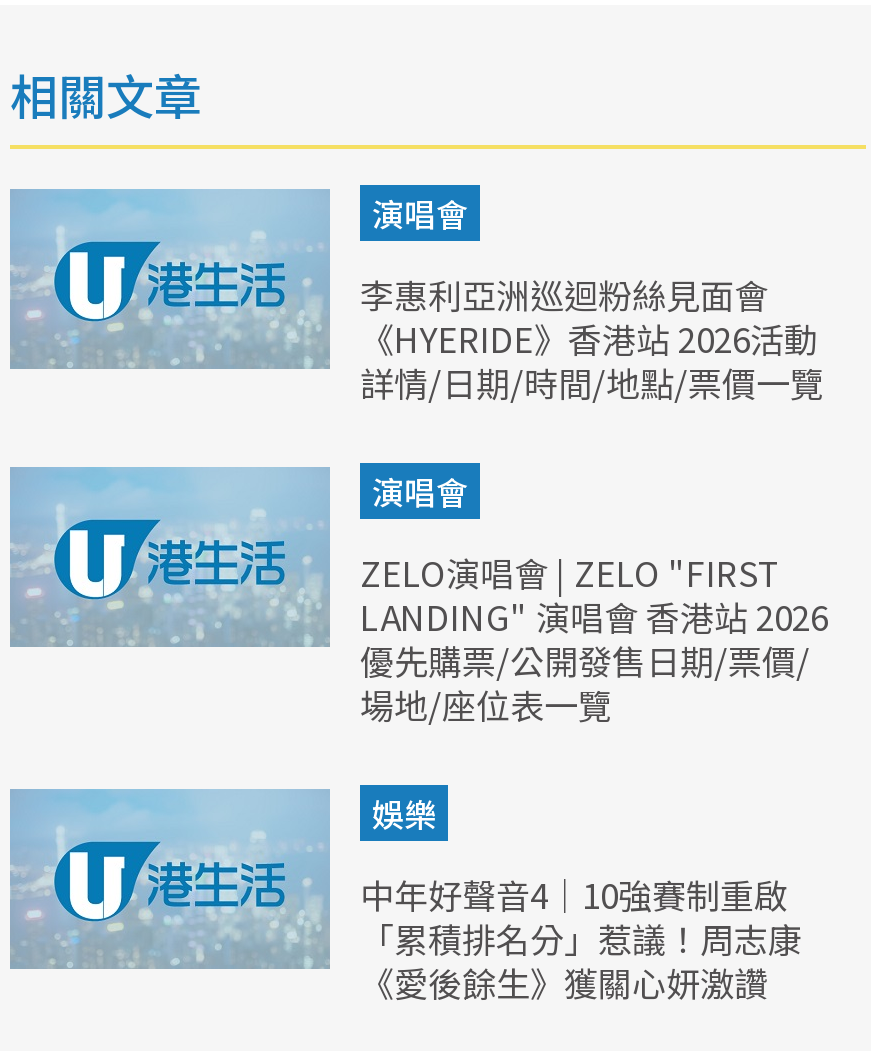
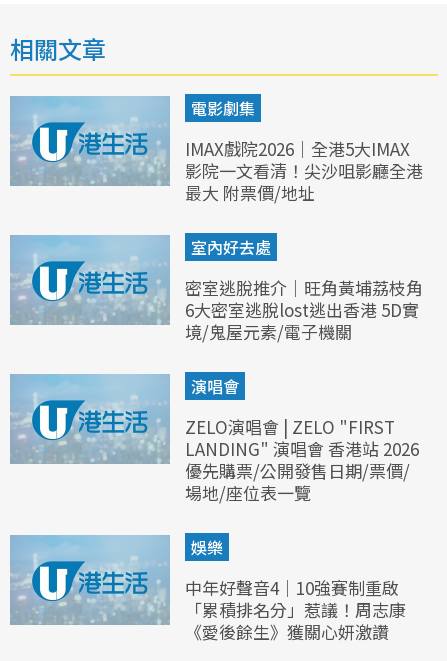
- 演唱會
- 李惠利亞洲巡迴粉絲見面會
- 《HYERIDE》香港站 2026活動
- 詳情/日期/時間/地點/票價一覽
+ 電影劇集
+ IMAX戲院2026｜全港5大IMAX
+ 影院一文看清！尖沙咀影廳全港
+ 最大 附票價/地址
+ 室內好去處
+ 密室逃脫推介｜旺角黃埔荔枝角
+ 6大密室逃脫lost逃出香港 5D實
+ 境/鬼屋元素/電子機關
